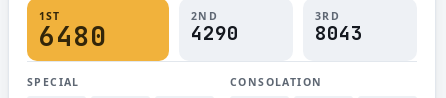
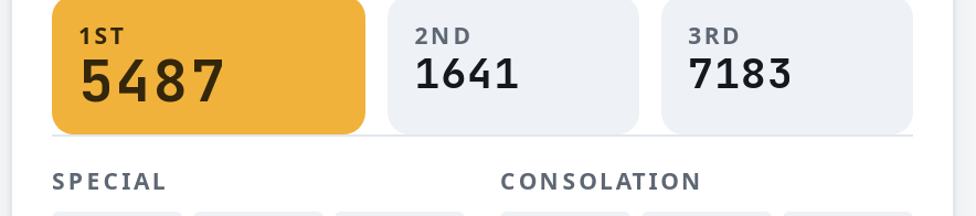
- 6480
+ 5487

- 4290
+ 1641

- 8043
+ 7183
